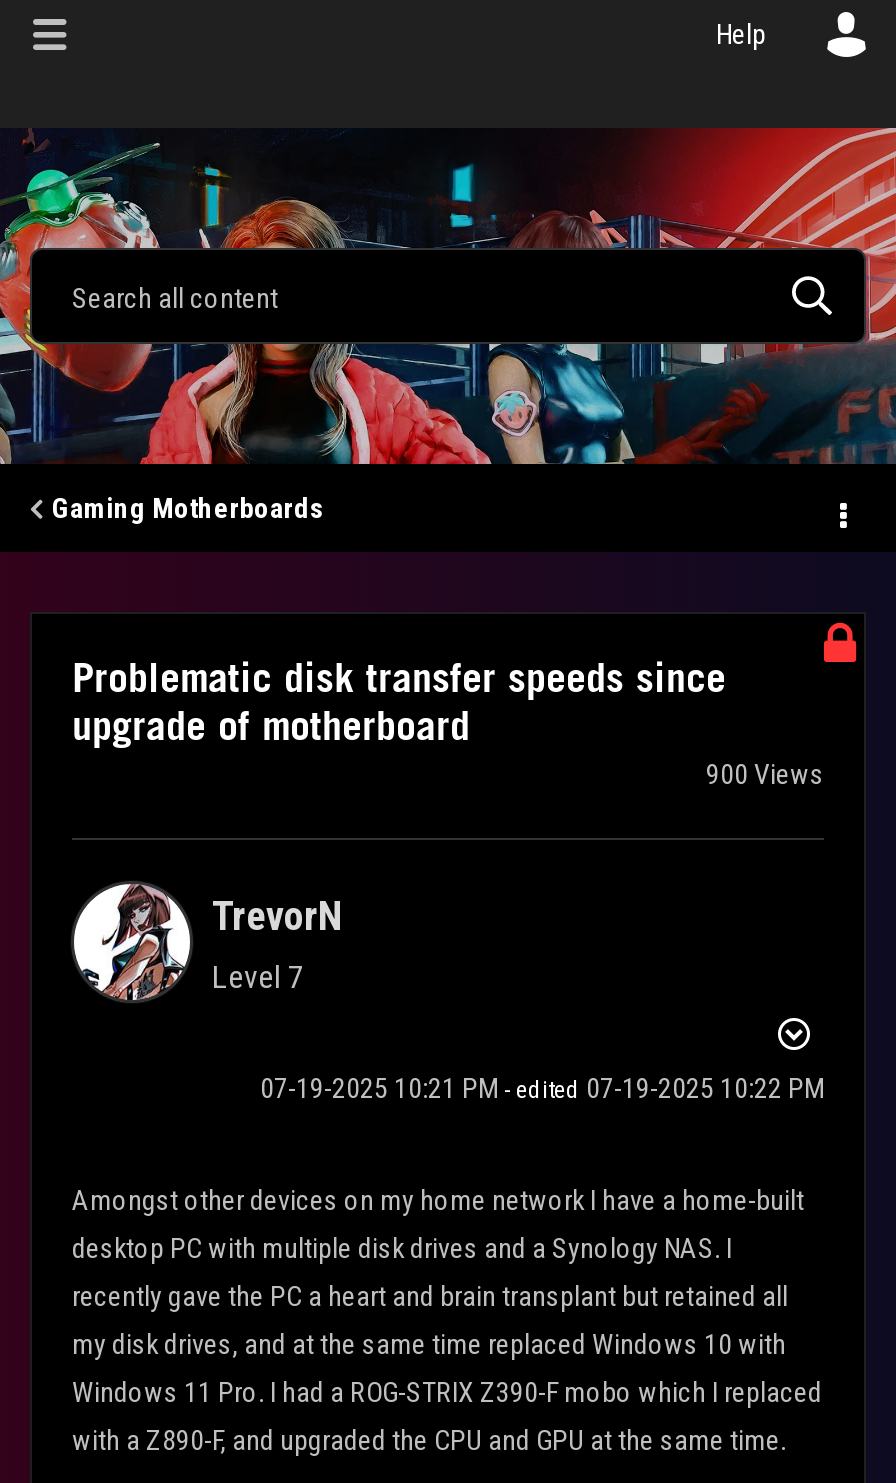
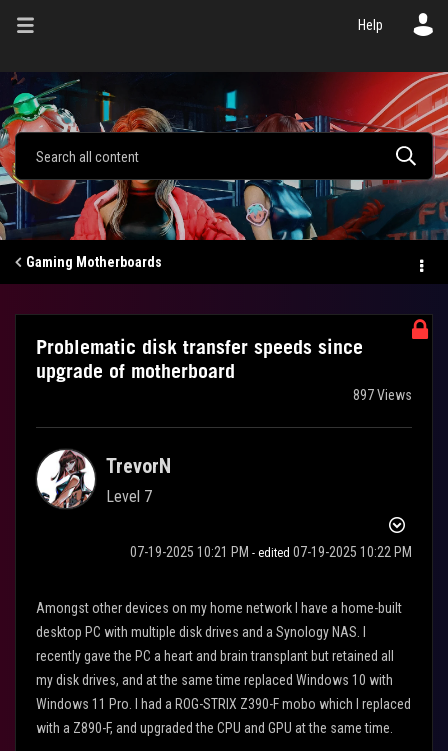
- 900 Views
+ 897 Views
